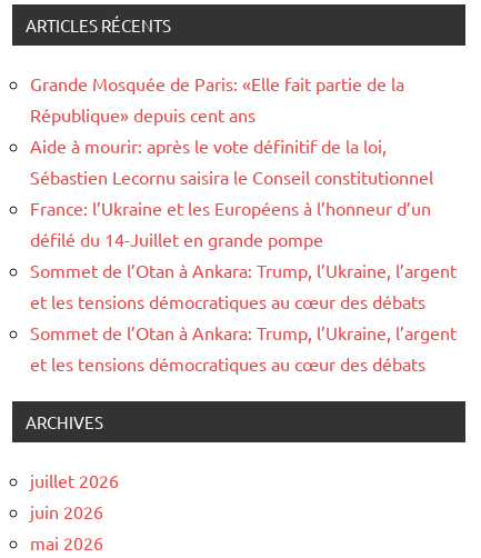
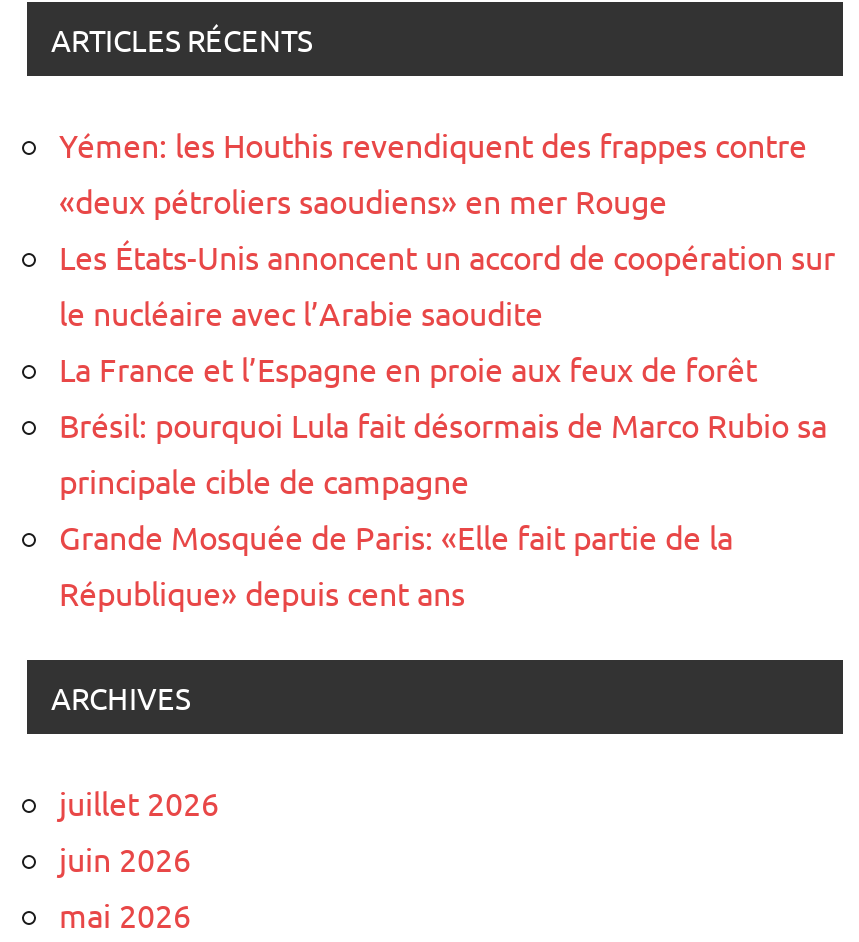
+ Yémen: les Houthis revendiquent des frappes contre
+ «deux pétroliers saoudiens» en mer Rouge
+ Les États-Unis annoncent un accord de coopération sur
+ le nucléaire avec l’Arabie saoudite
+ La France et l’Espagne en proie aux feux de forêt
+ Brésil: pourquoi Lula fait désormais de Marco Rubio sa
+ principale cible de campagne

moved down: Grande Mosquée de Paris: «Elle fait partie de la | République» depuis cent ans

- Aide à mourir: après le vote définitif de la loi,
- Sébastien Lecornu saisira le Conseil constitutionnel
- France: l’Ukraine et les Européens à l’honneur d’un
- défilé du 14-Juillet en grande pompe
- Sommet de l’Otan à Ankara: Trump, l’Ukraine, l’argent
- et les tensions démocratiques au cœur des débats
- Sommet de l’Otan à Ankara: Trump, l’Ukraine, l’argent
- et les tensions démocratiques au cœur des débats
